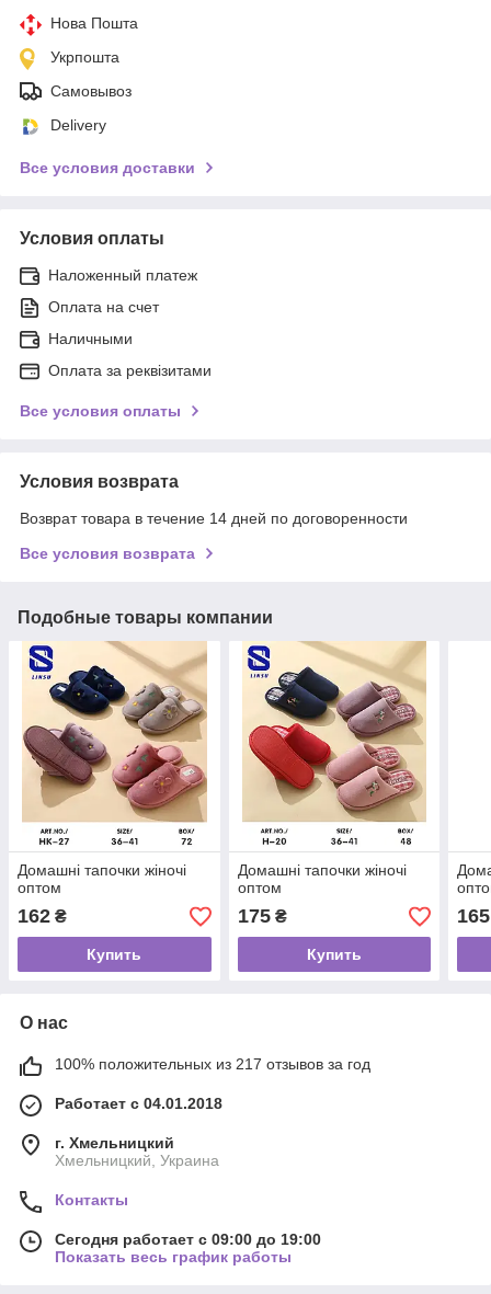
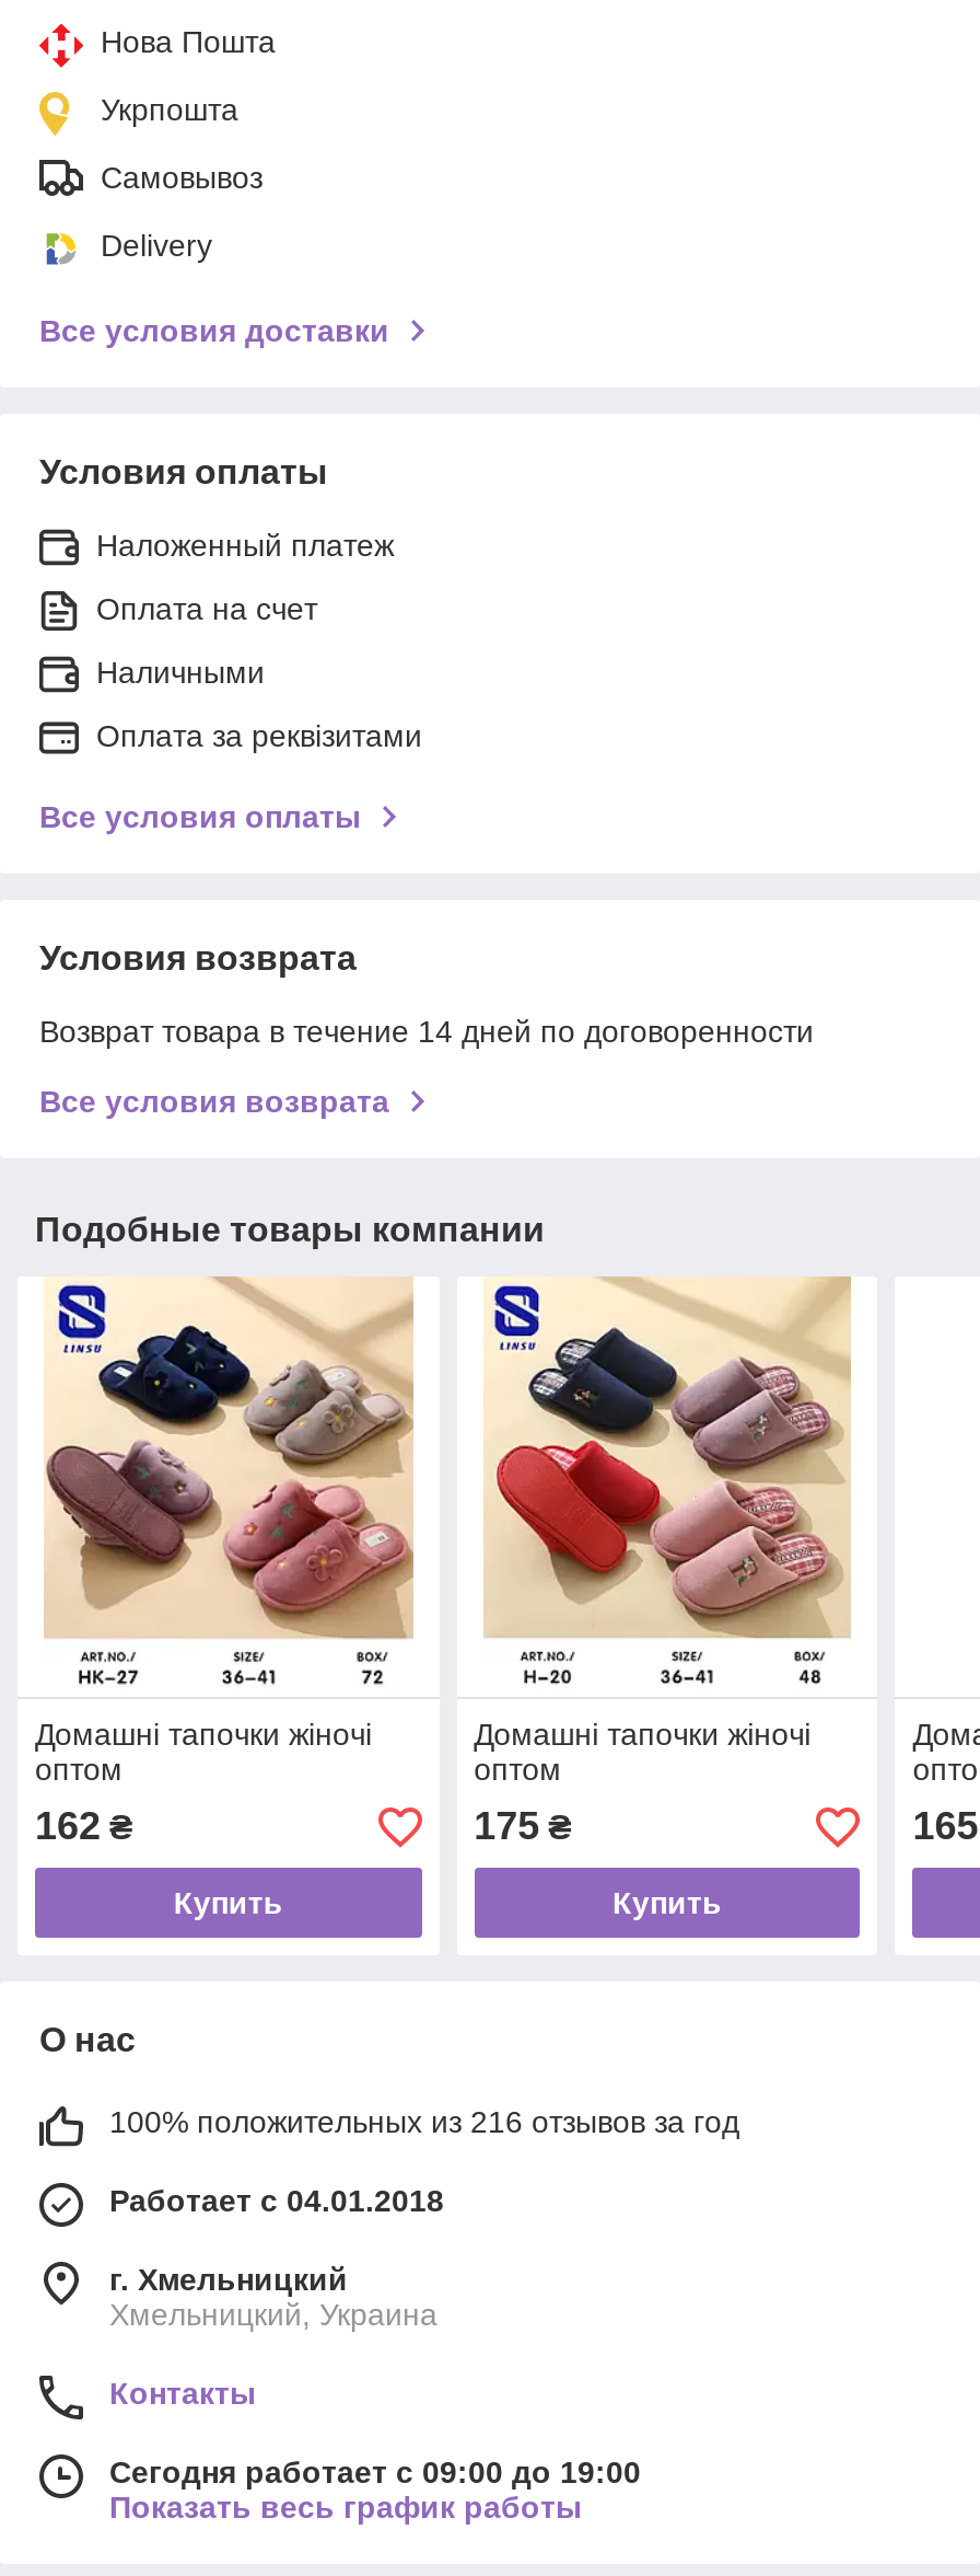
- 100% положительных из 217 отзывов за год
+ 100% положительных из 216 отзывов за год
